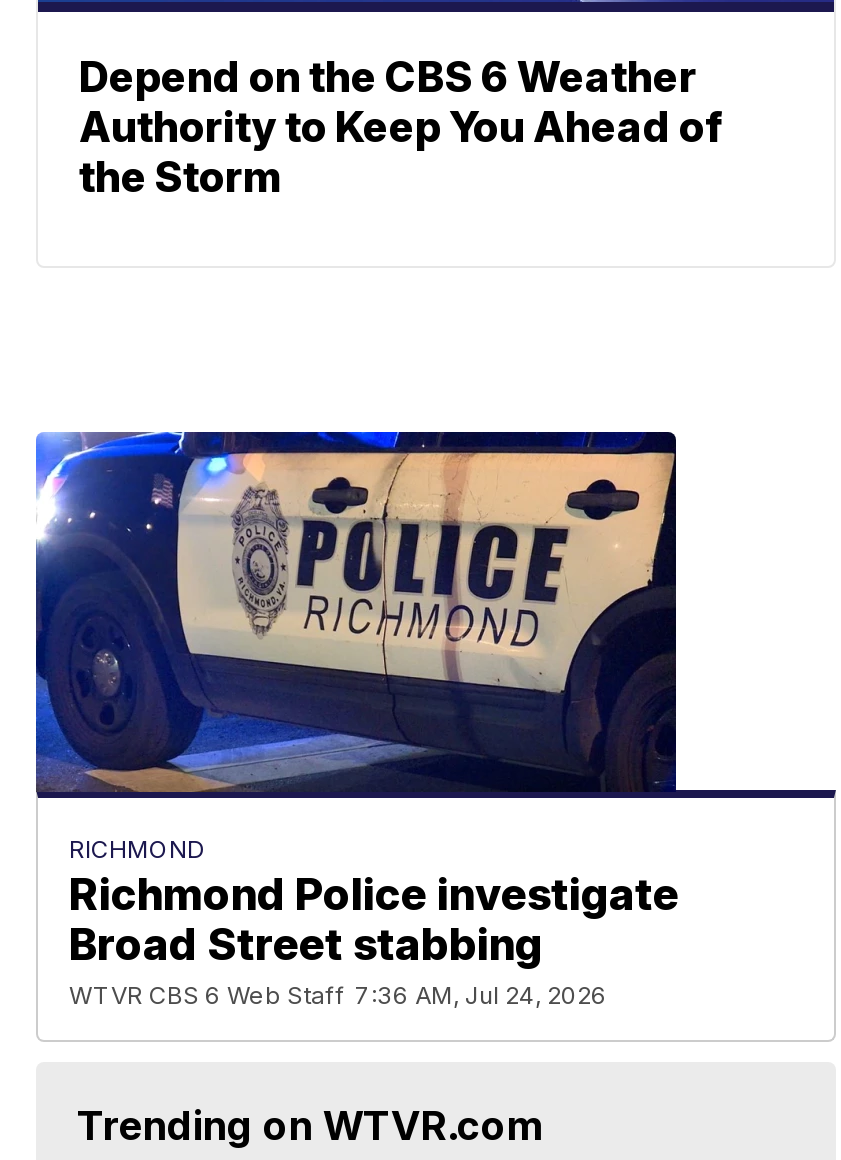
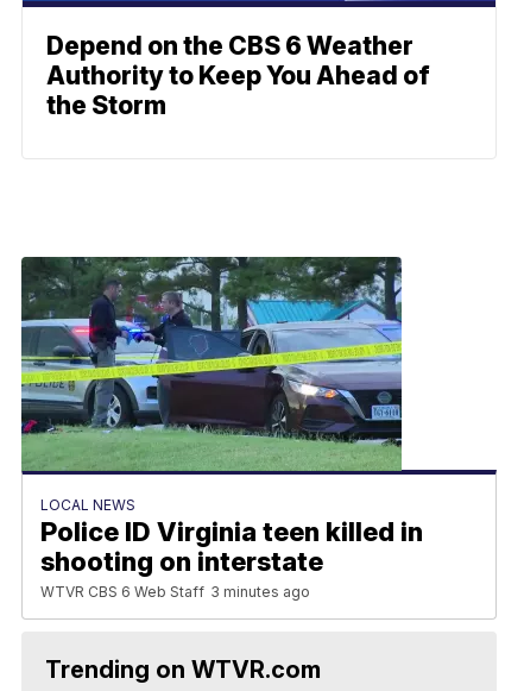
- [image]
- RICHMOND
- Richmond Police investigate
- Broad Street stabbing
- WTVR CBS 6 Web Staff 7:36 AM, Jul 24, 2026
+ [image]
+ LOCAL NEWS
+ Police ID Virginia teen killed in
+ shooting on interstate
+ WTVR CBS 6 Web Staff 3 minutes ago
